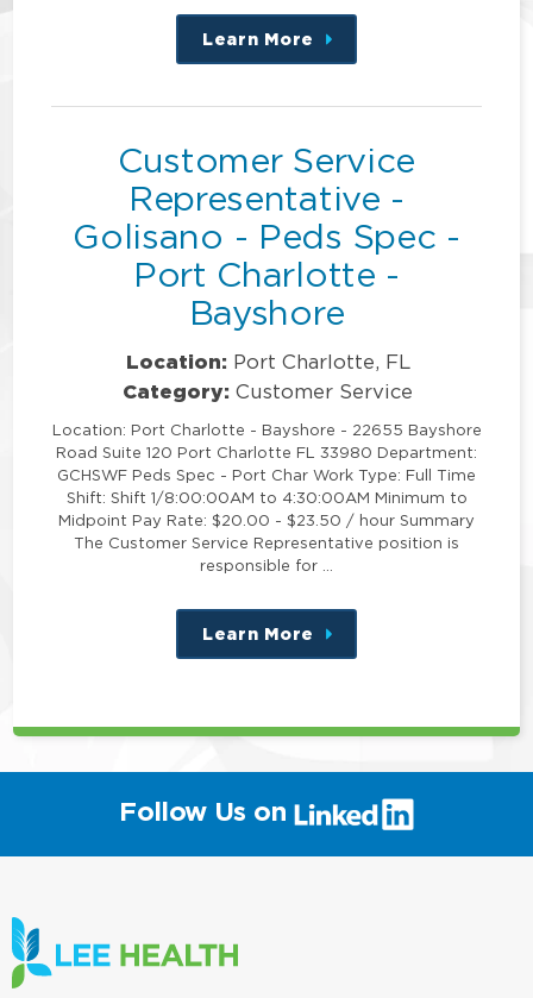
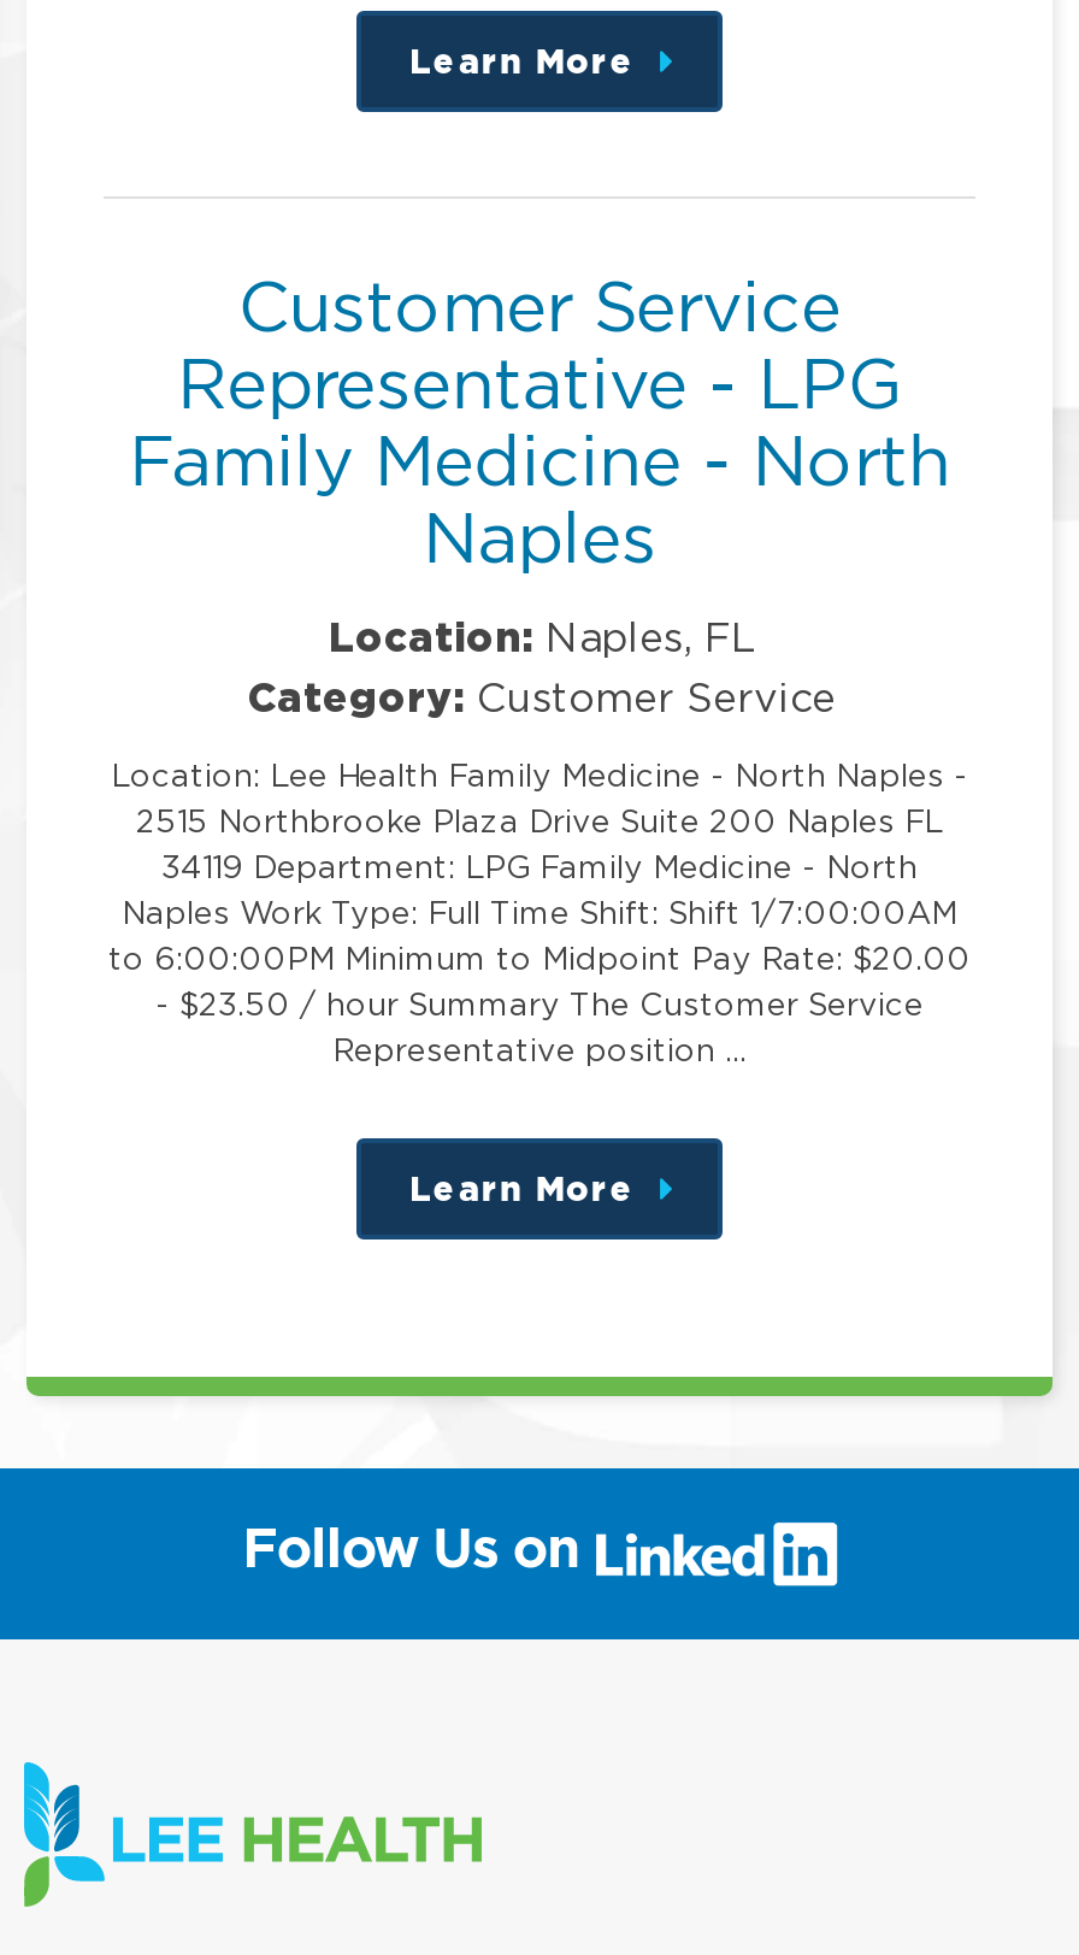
- Representative -
- Golisano - Peds Spec -
- Port Charlotte -
- Bayshore
+ Representative - LPG
+ Family Medicine - North
+ Naples

- Location: Port Charlotte, FL
+ Location: Naples, FL

- Location: Port Charlotte - Bayshore - 22655 Bayshore
- Road Suite 120 Port Charlotte FL 33980 Department:
- GCHSWF Peds Spec - Port Char Work Type: Full Time
- Shift: Shift 1/8:00:00AM to 4:30:00AM Minimum to
- Midpoint Pay Rate: $20.00 - $23.50 / hour Summary
- The Customer Service Representative position is
- responsible for …
+ Location: Lee Health Family Medicine - North Naples -
+ 2515 Northbrooke Plaza Drive Suite 200 Naples FL
+ 34119 Department: LPG Family Medicine - North
+ Naples Work Type: Full Time Shift: Shift 1/7:00:00AM
+ to 6:00:00PM Minimum to Midpoint Pay Rate: $20.00
+ - $23.50 / hour Summary The Customer Service
+ Representative position …
